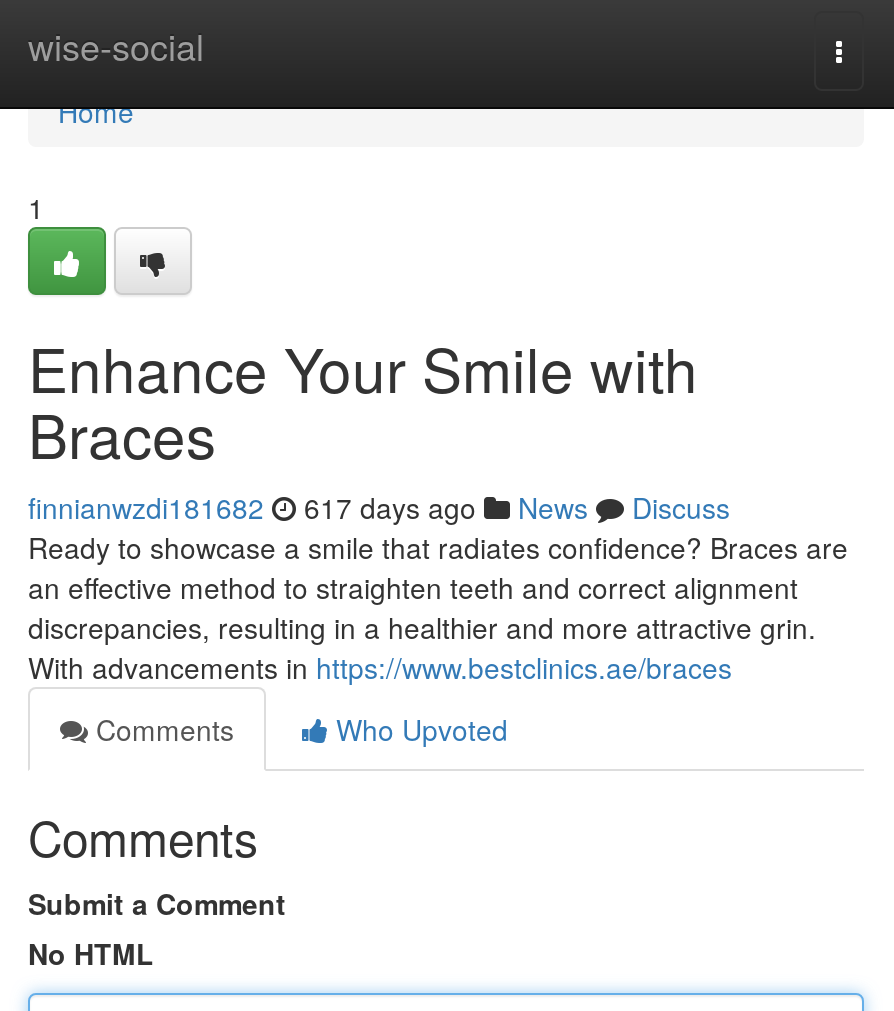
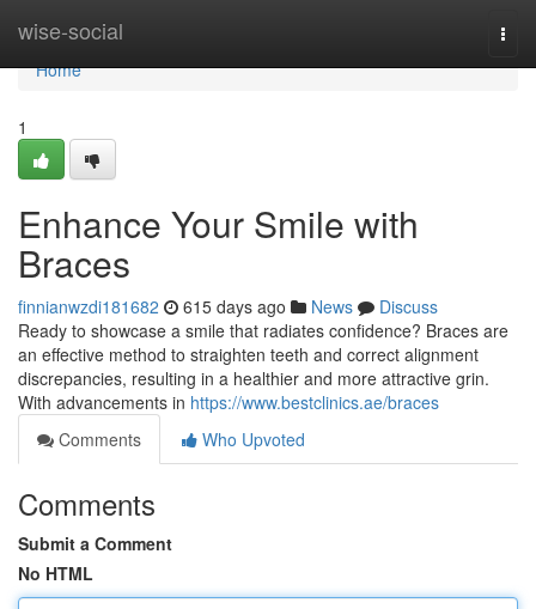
- finnianwzdi181682 617 days ago News Discuss
+ finnianwzdi181682 615 days ago News Discuss
